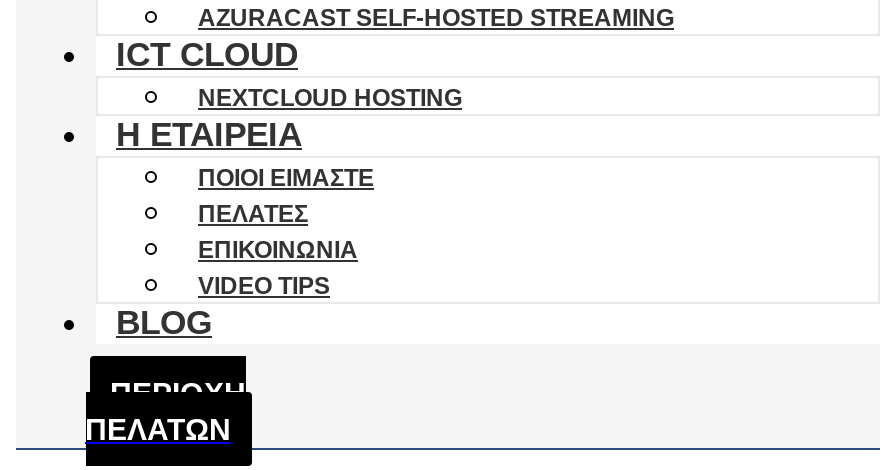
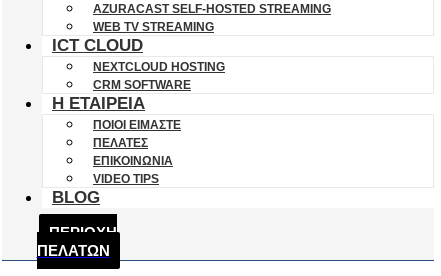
+ WEB TV STREAMING

+ CRM SOFTWARE
